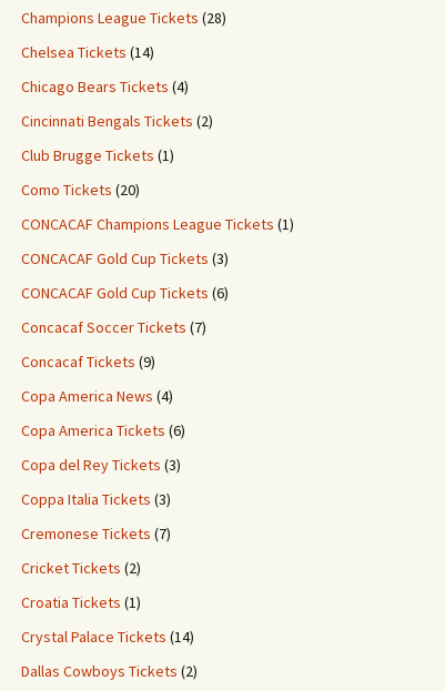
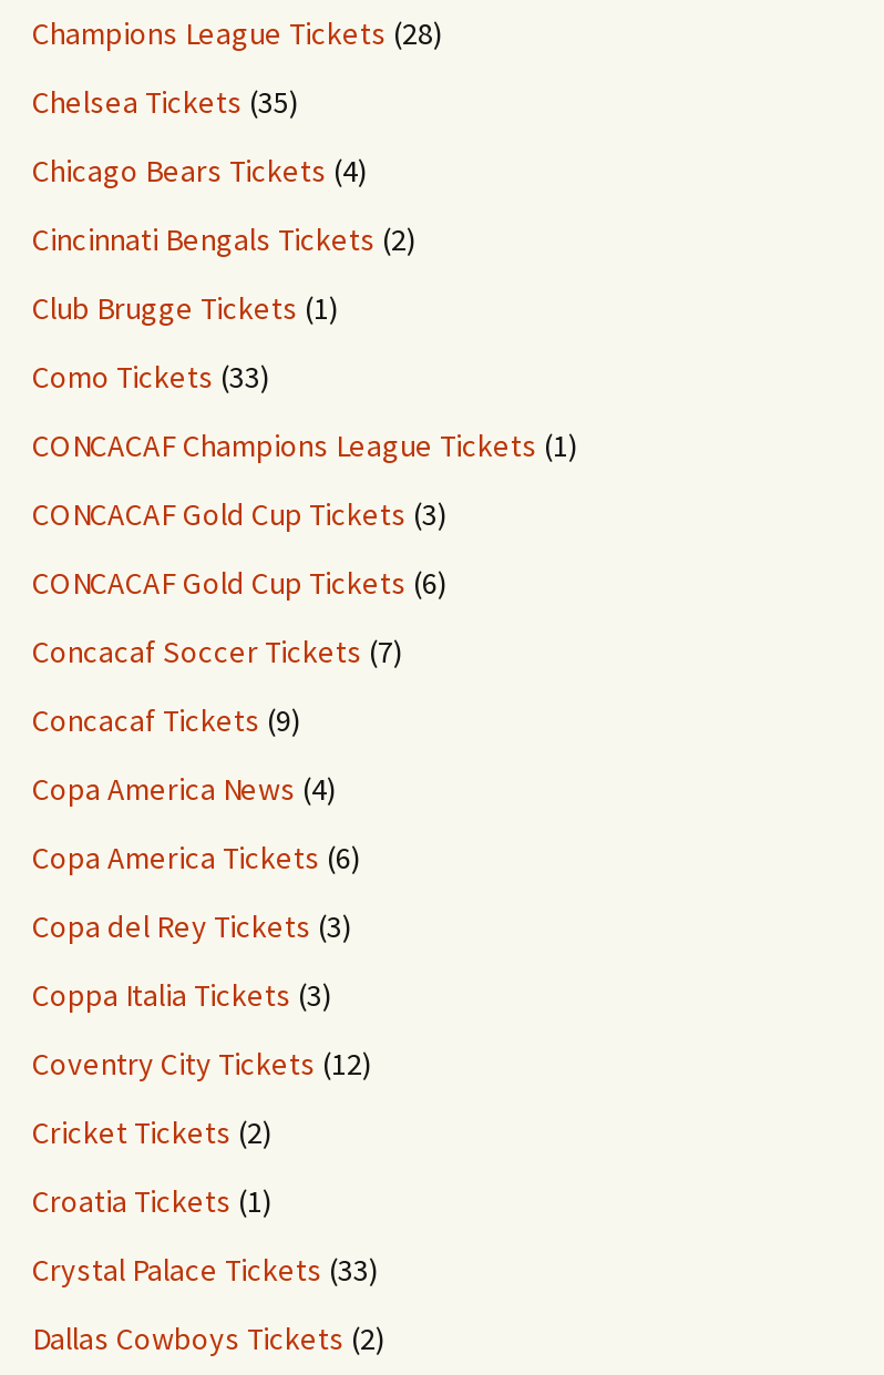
- Chelsea Tickets (14)
+ Chelsea Tickets (35)

- Como Tickets (20)
+ Como Tickets (33)

- Cremonese Tickets (7)
+ Coventry City Tickets (12)

- Crystal Palace Tickets (14)
+ Crystal Palace Tickets (33)
